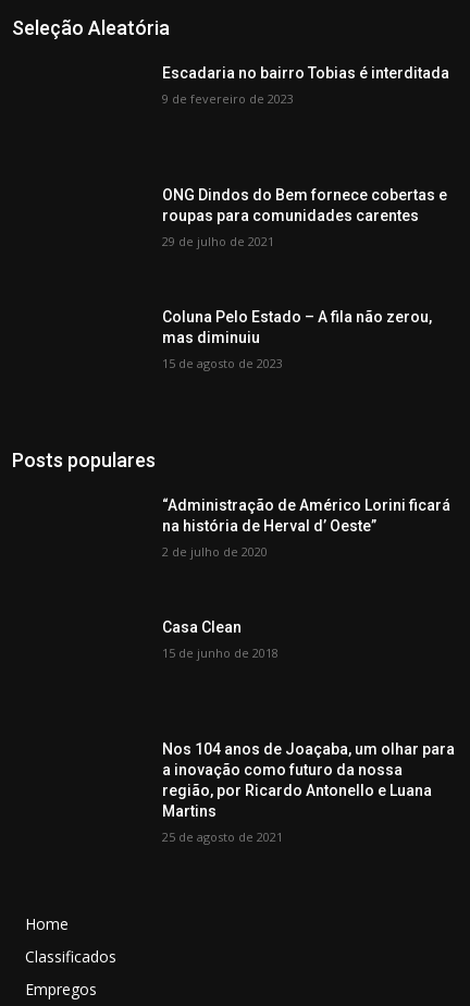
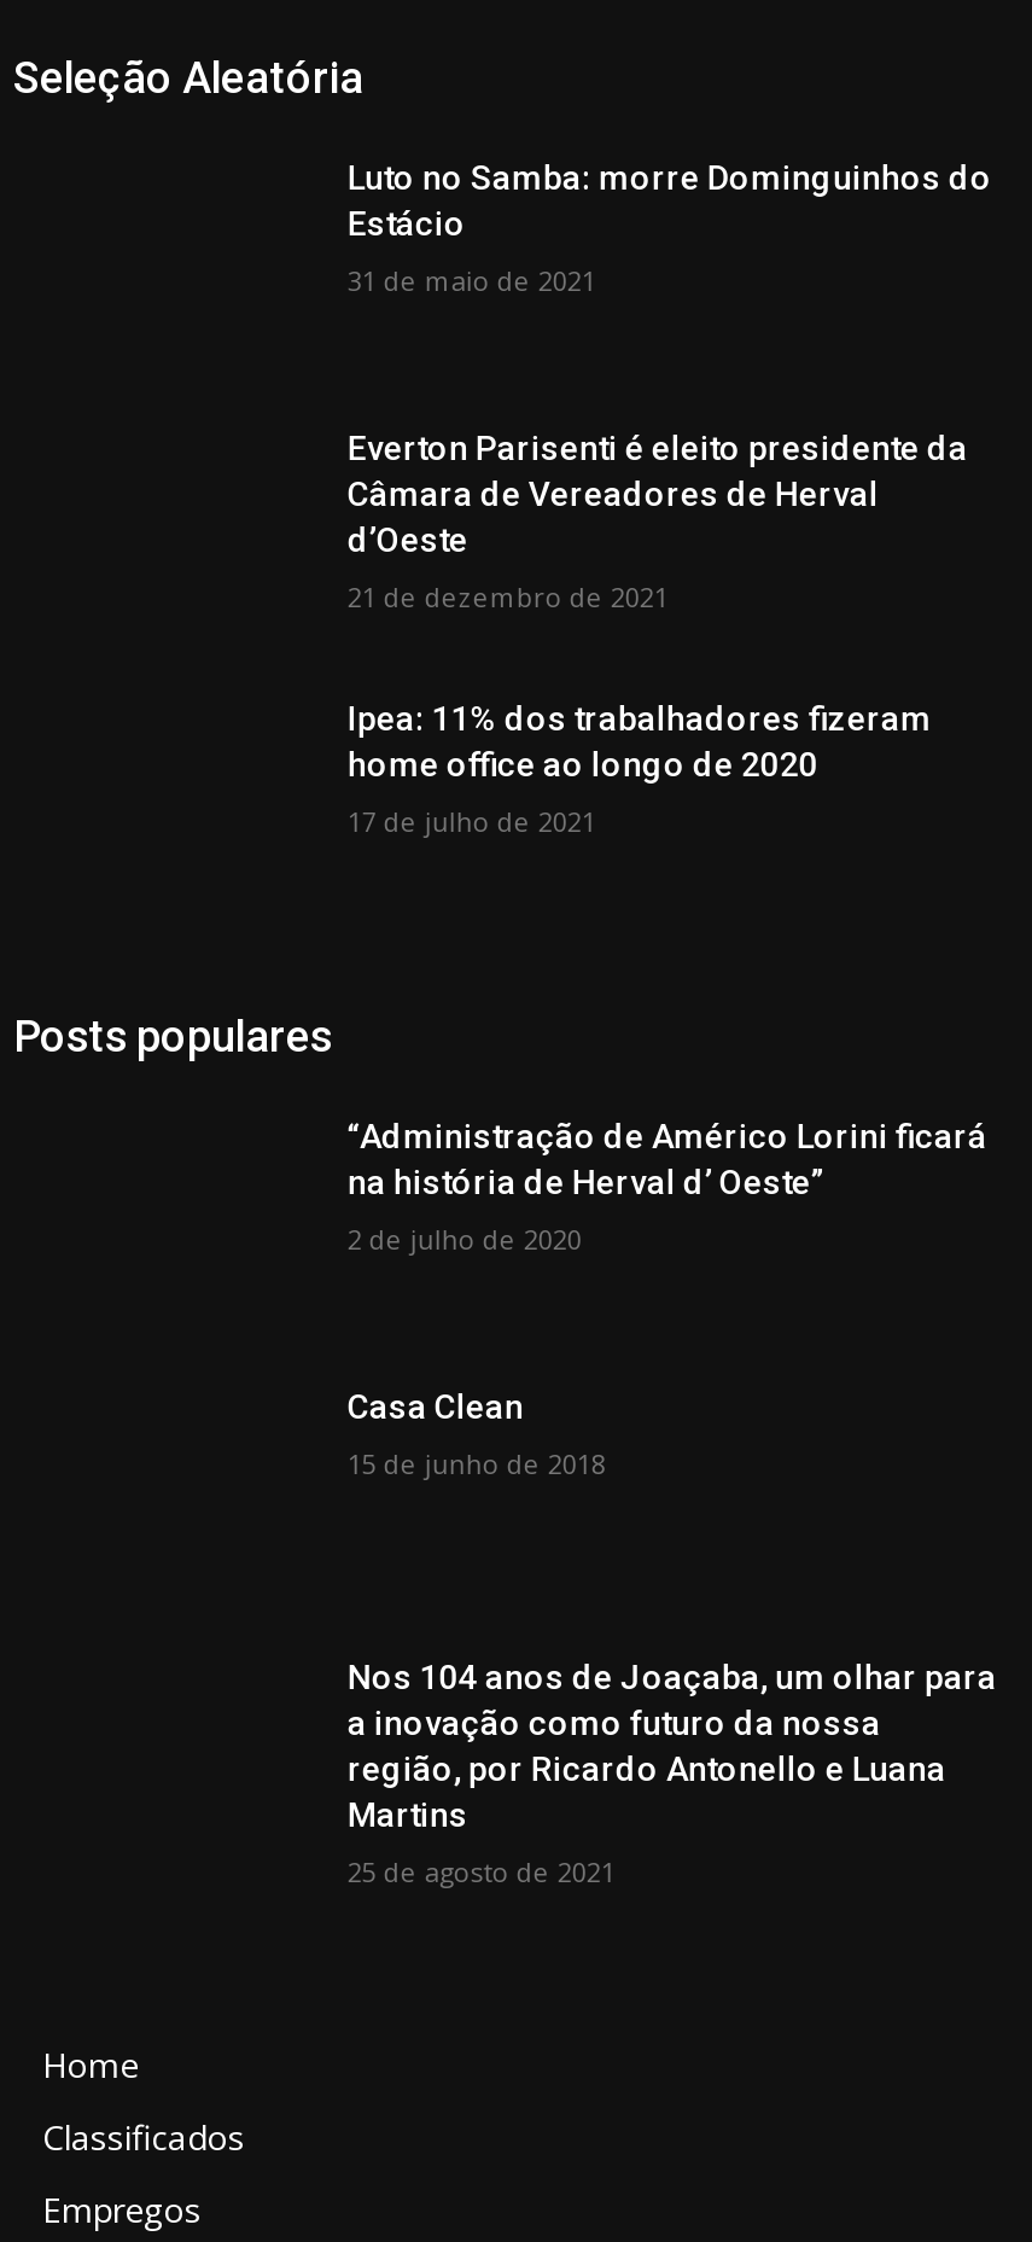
- Escadaria no bairro Tobias é interditada
+ Luto no Samba: morre Dominguinhos do
+ Estácio

- 9 de fevereiro de 2023
+ 31 de maio de 2021

- ONG Dindos do Bem fornece cobertas e
- roupas para comunidades carentes
+ Everton Parisenti é eleito presidente da
+ Câmara de Vereadores de Herval
+ d’Oeste

- 29 de julho de 2021
+ 21 de dezembro de 2021

- Coluna Pelo Estado – A fila não zerou,
- mas diminuiu
+ Ipea: 11% dos trabalhadores fizeram
+ home office ao longo de 2020

- 15 de agosto de 2023
+ 17 de julho de 2021
